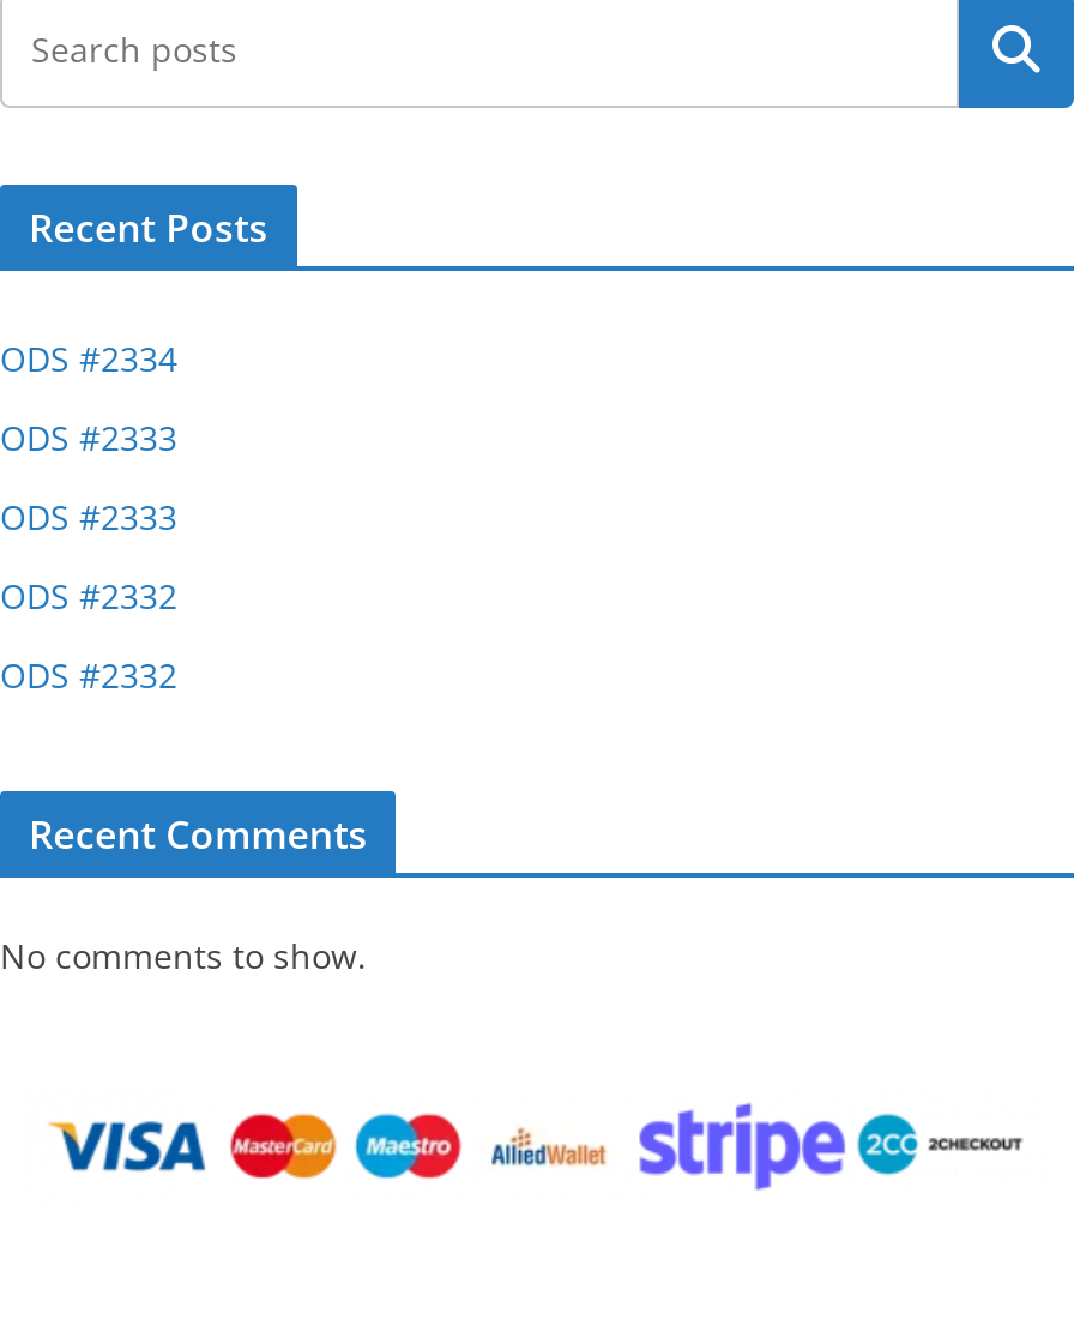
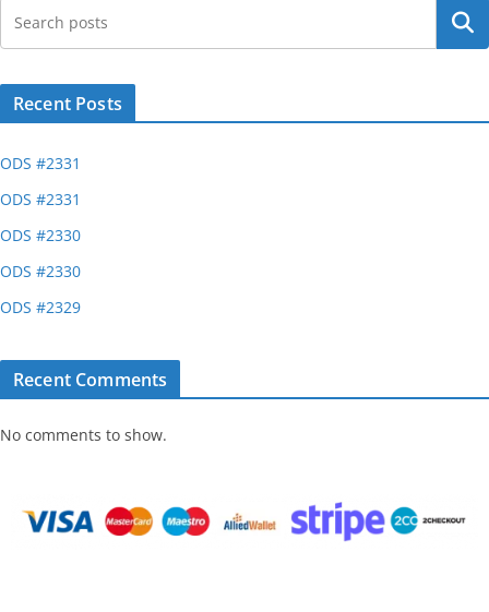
- ODS #2334
+ ODS #2331

- ODS #2333
+ ODS #2331

- ODS #2333
+ ODS #2330

- ODS #2332
+ ODS #2330

- ODS #2332
+ ODS #2329
